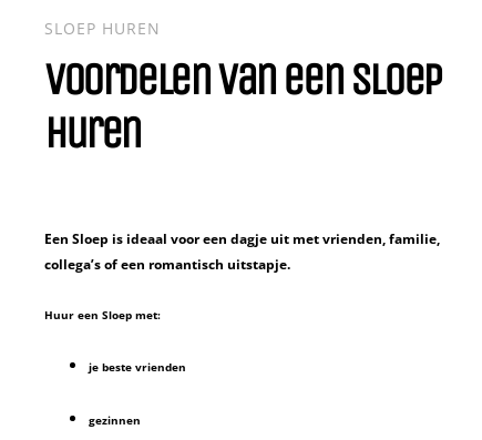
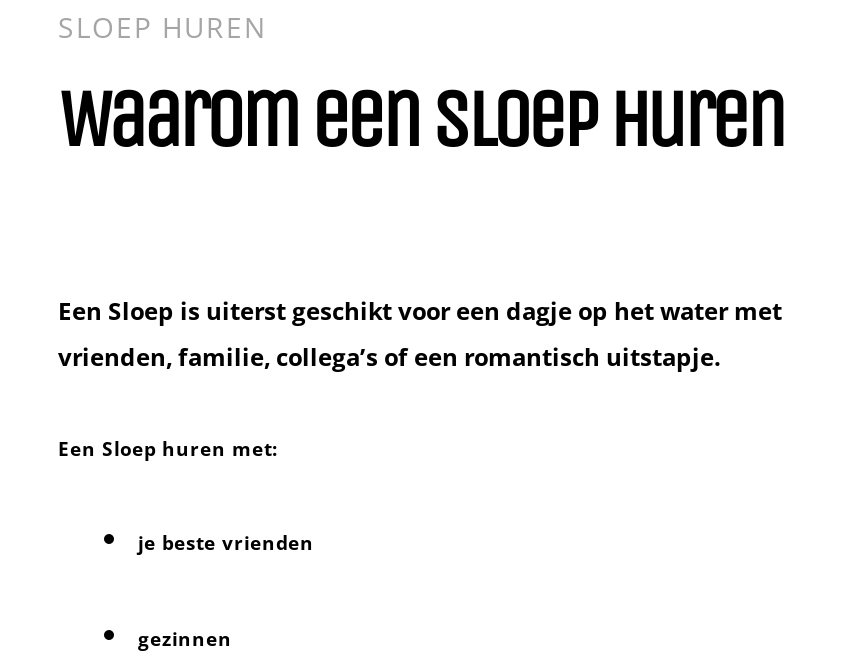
- Voordelen van een Sloep
- Huren
+ Waarom een Sloep Huren

- Een Sloep is ideaal voor een dagje uit met vrienden, familie,
- collega’s of een romantisch uitstapje.
+ Een Sloep is uiterst geschikt voor een dagje op het water met
+ vrienden, familie, collega’s of een romantisch uitstapje.

- Huur een Sloep met:
+ Een Sloep huren met:
